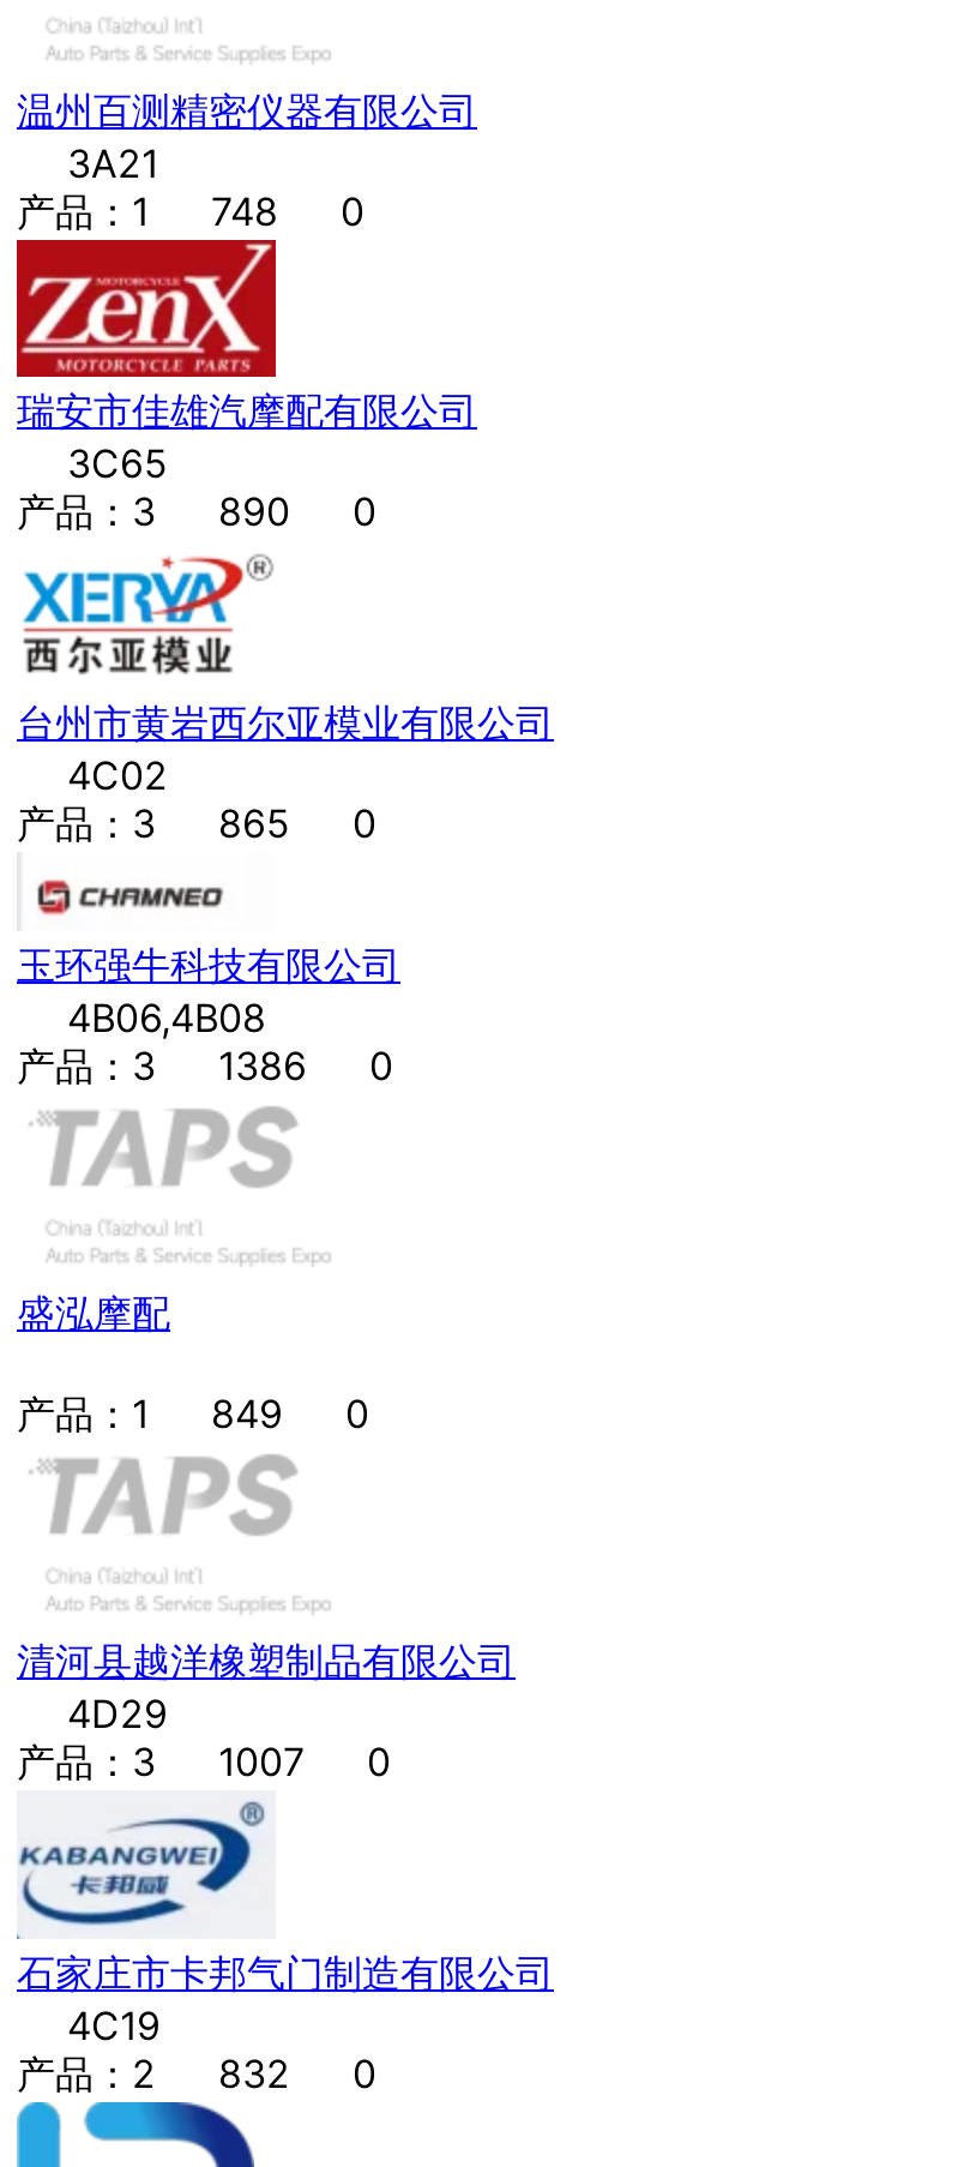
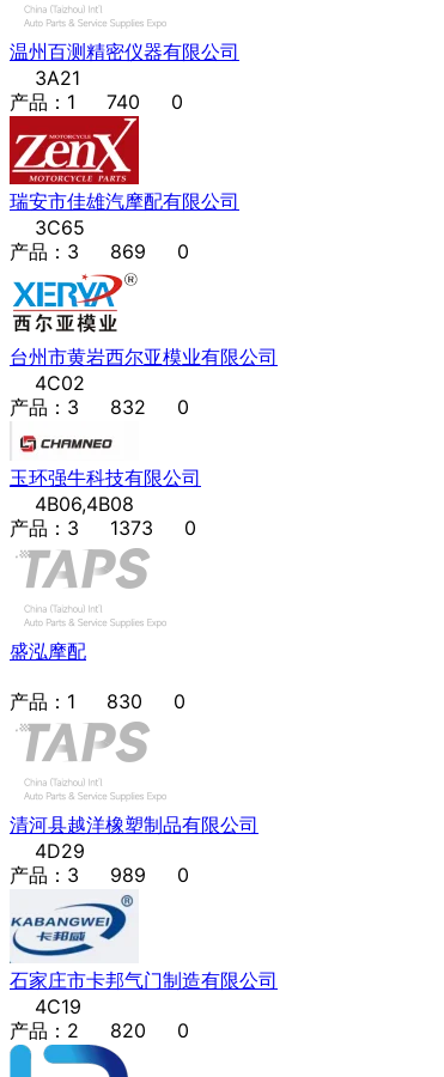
- 产品：1 748 0
+ 产品：1 740 0

- 产品：3 890 0
+ 产品：3 869 0

- 产品：3 865 0
+ 产品：3 832 0

- 产品：3 1386 0
+ 产品：3 1373 0

- 产品：1 849 0
+ 产品：1 830 0

- 产品：3 1007 0
+ 产品：3 989 0

- 产品：2 832 0
+ 产品：2 820 0
